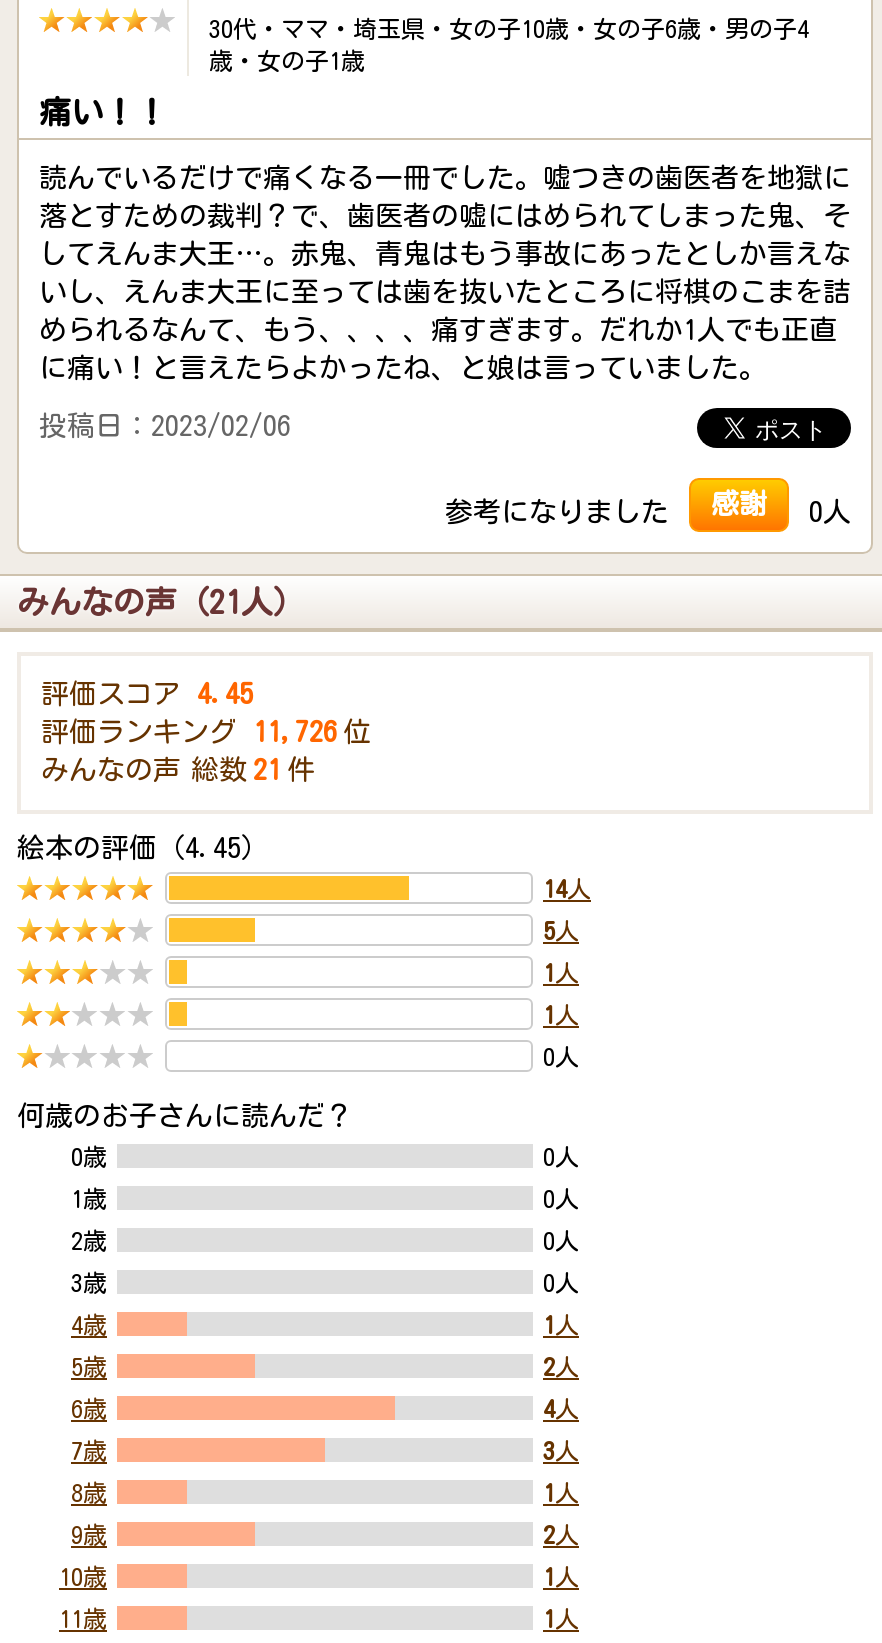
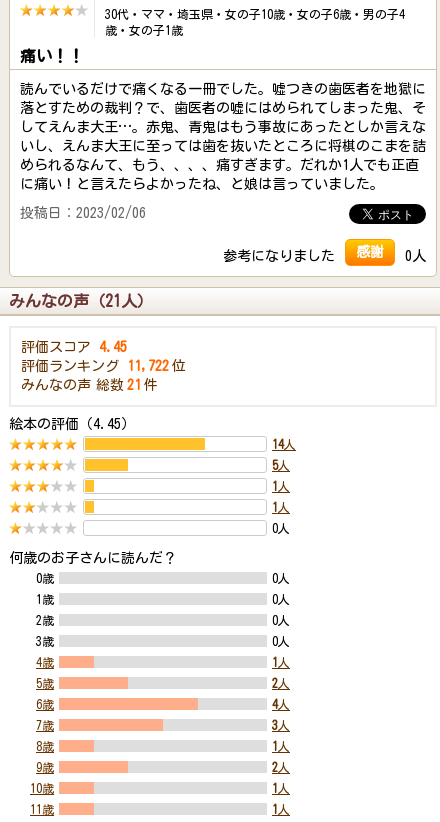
- 評価ランキング 11,726 位
+ 評価ランキング 11,722 位
